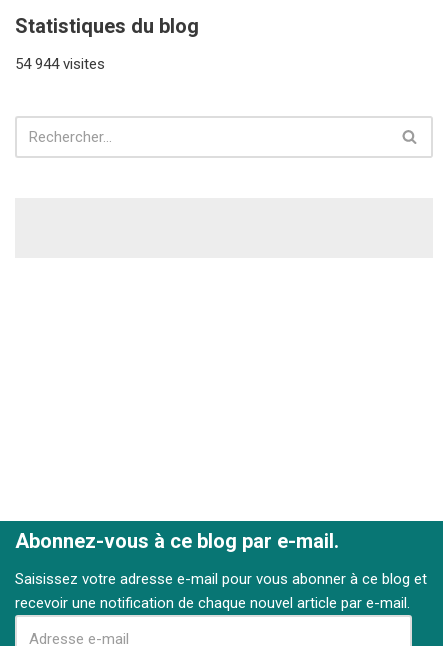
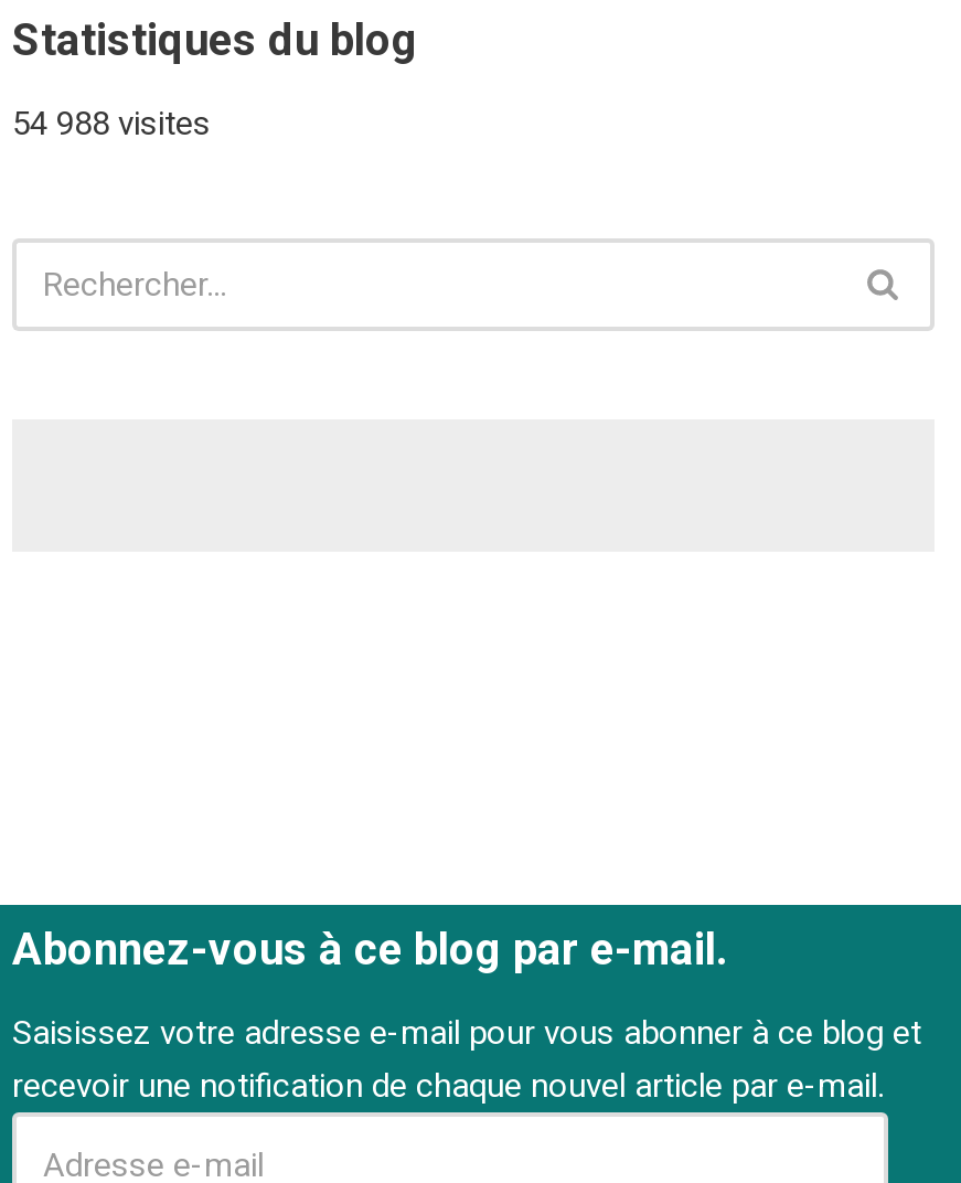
- 54 944 visites
+ 54 988 visites
